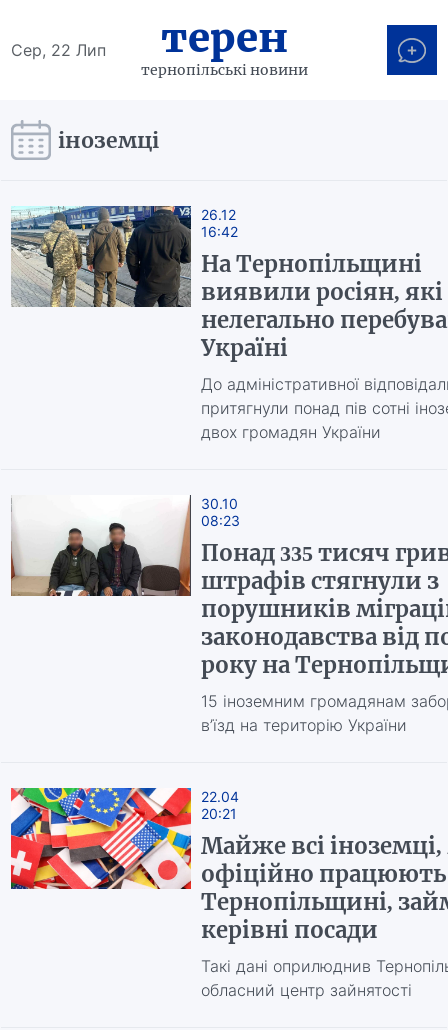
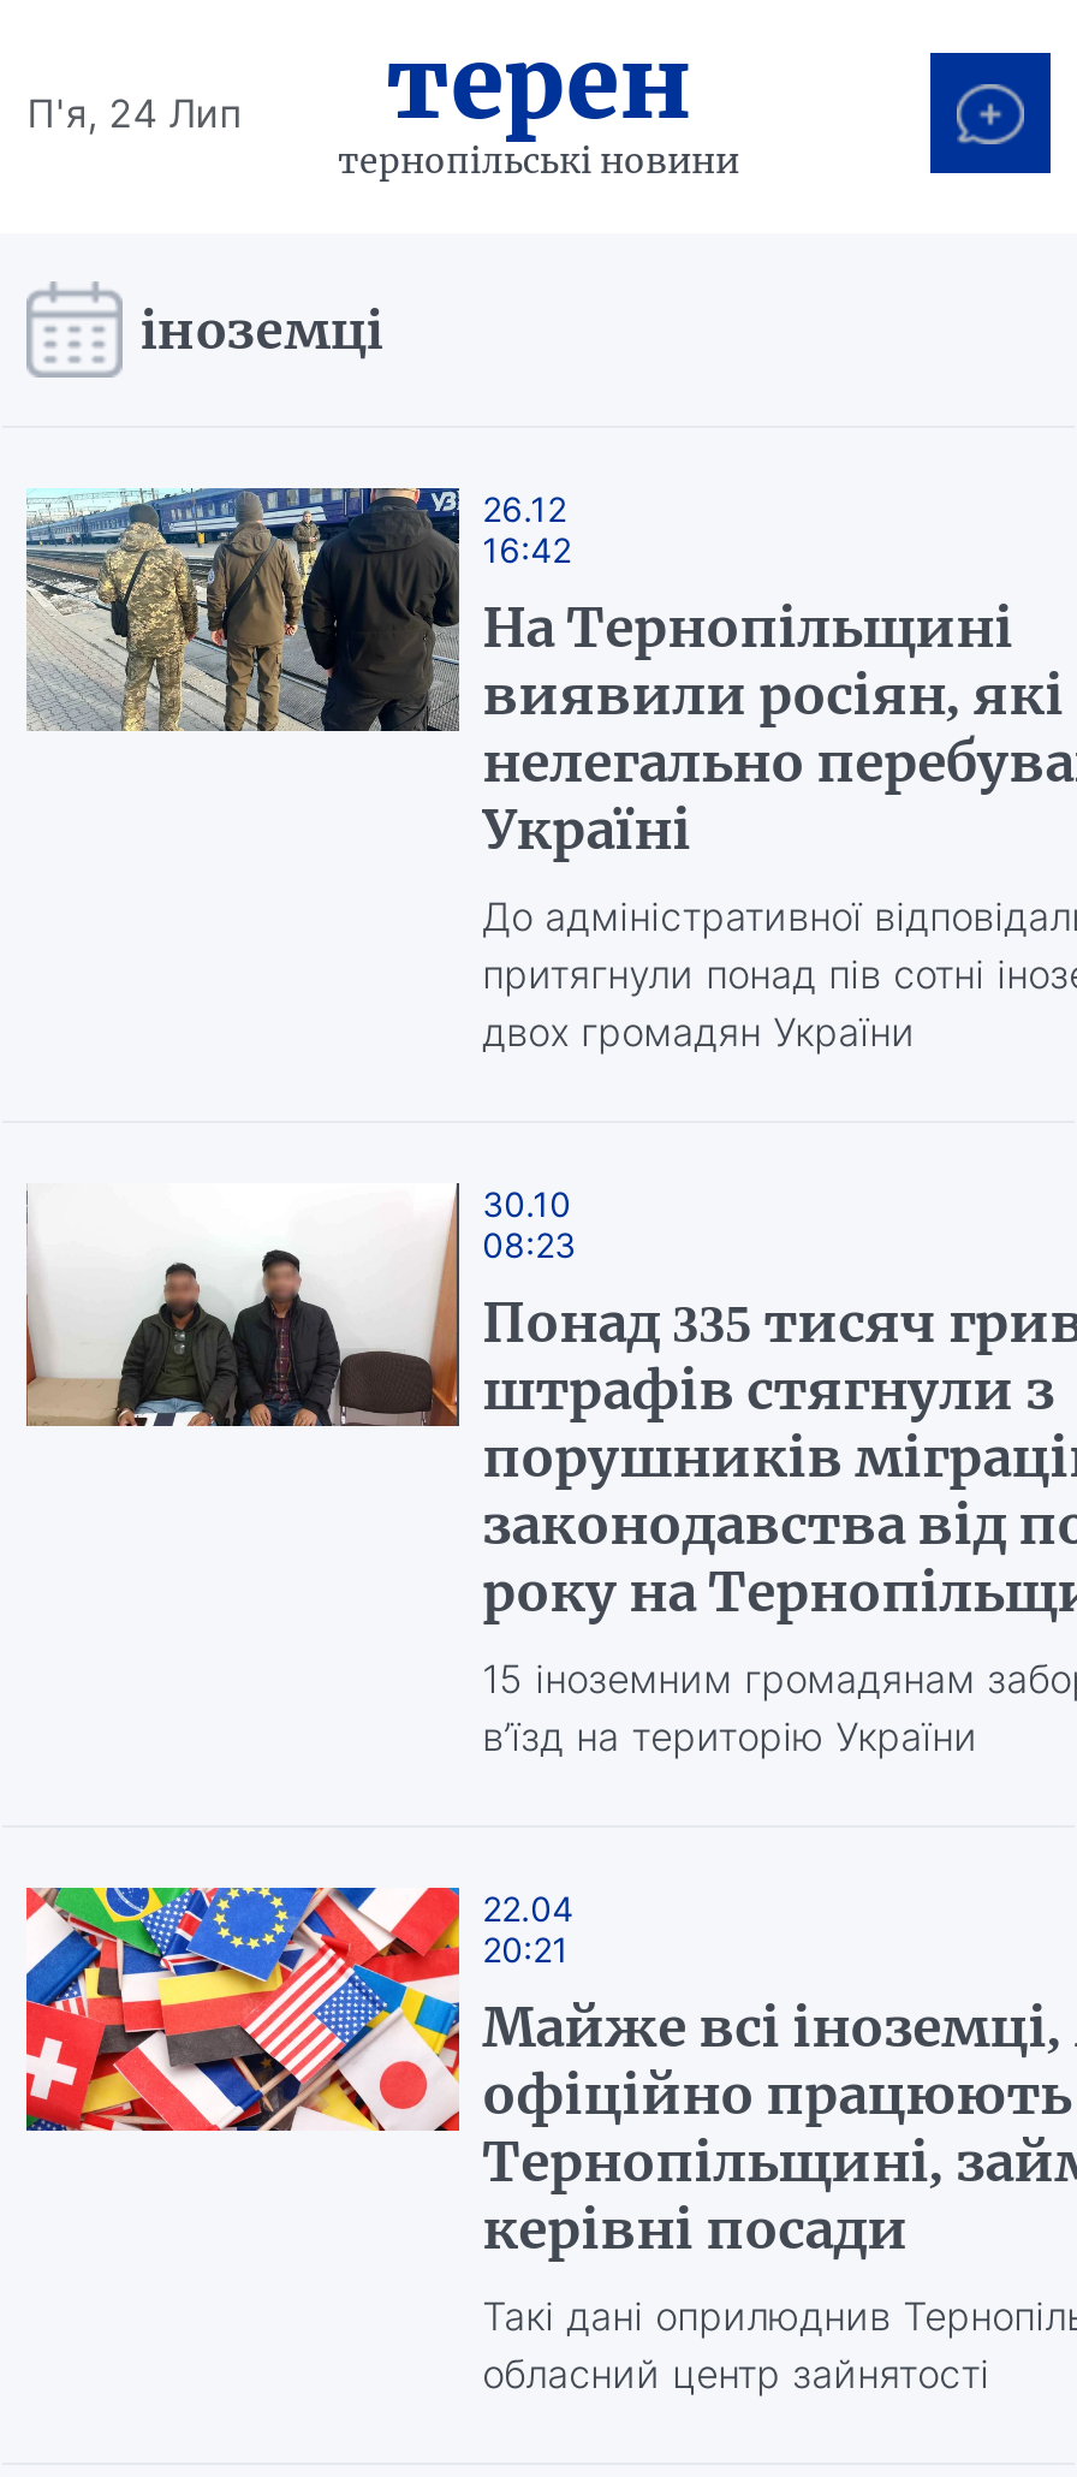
- Сер, 22 Лип
+ П'я, 24 Лип
